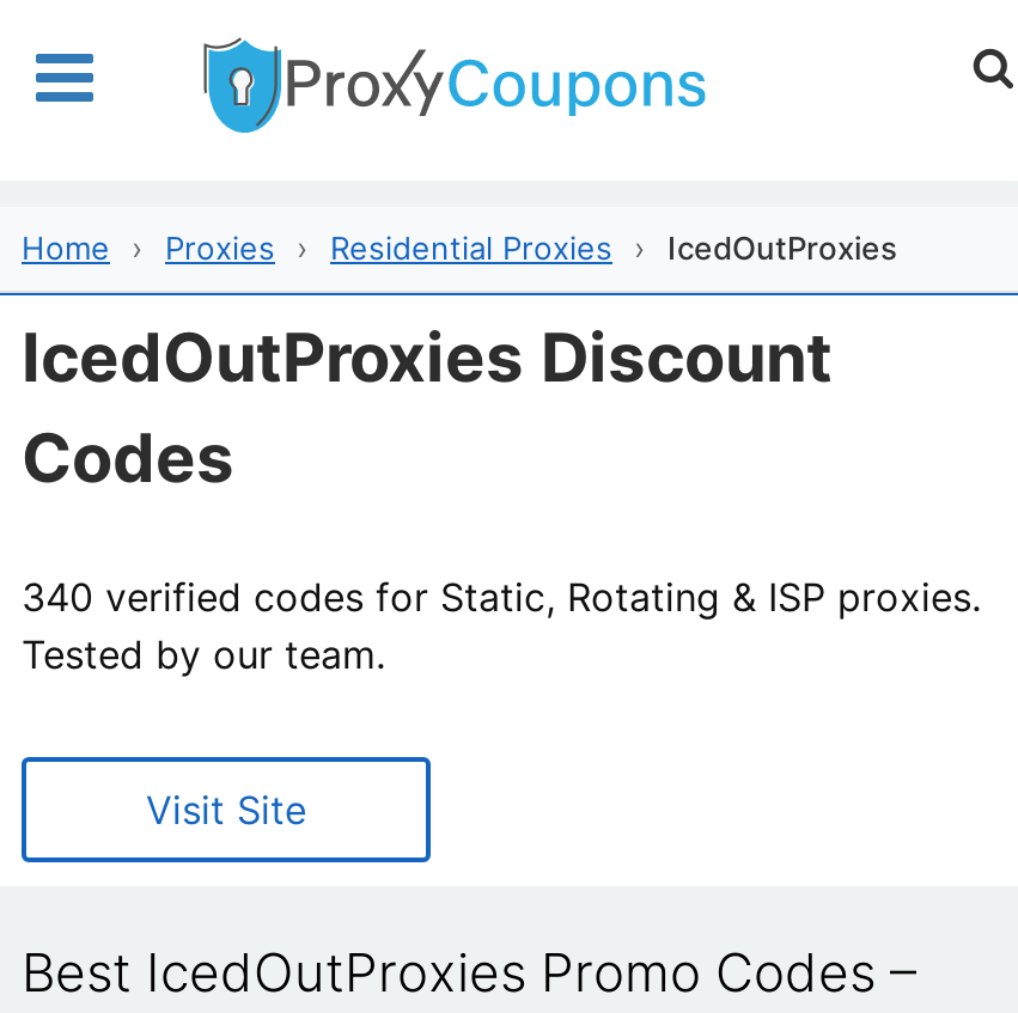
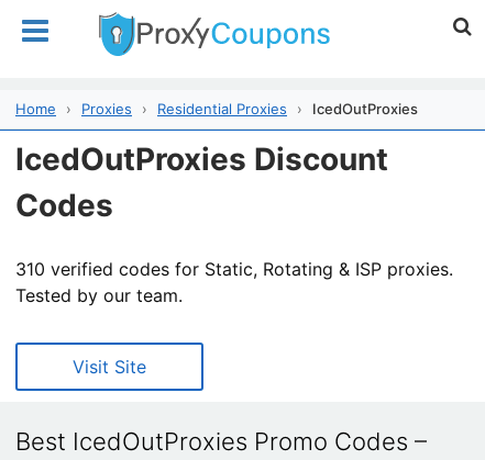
- 340 verified codes for Static, Rotating & ISP proxies.
+ 310 verified codes for Static, Rotating & ISP proxies.
